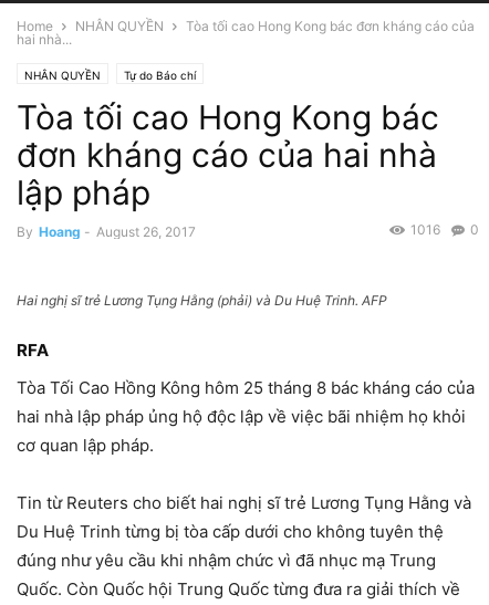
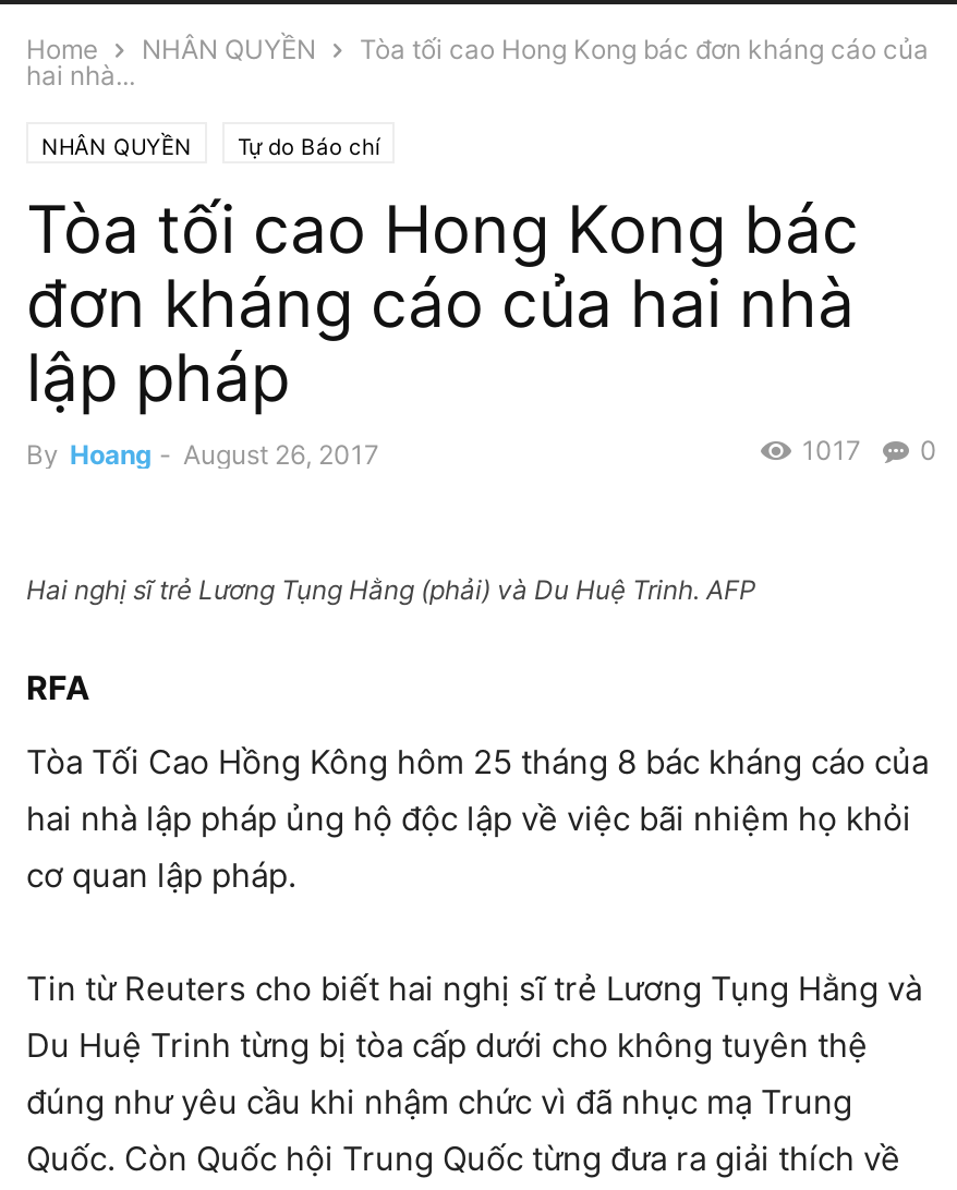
- 1016 0
+ 1017 0
